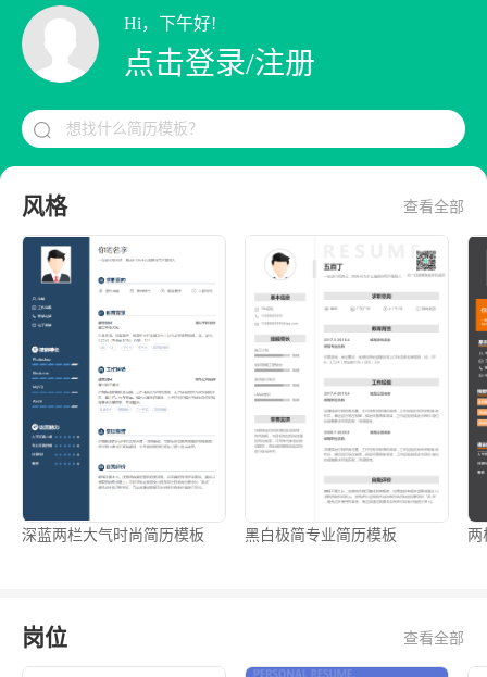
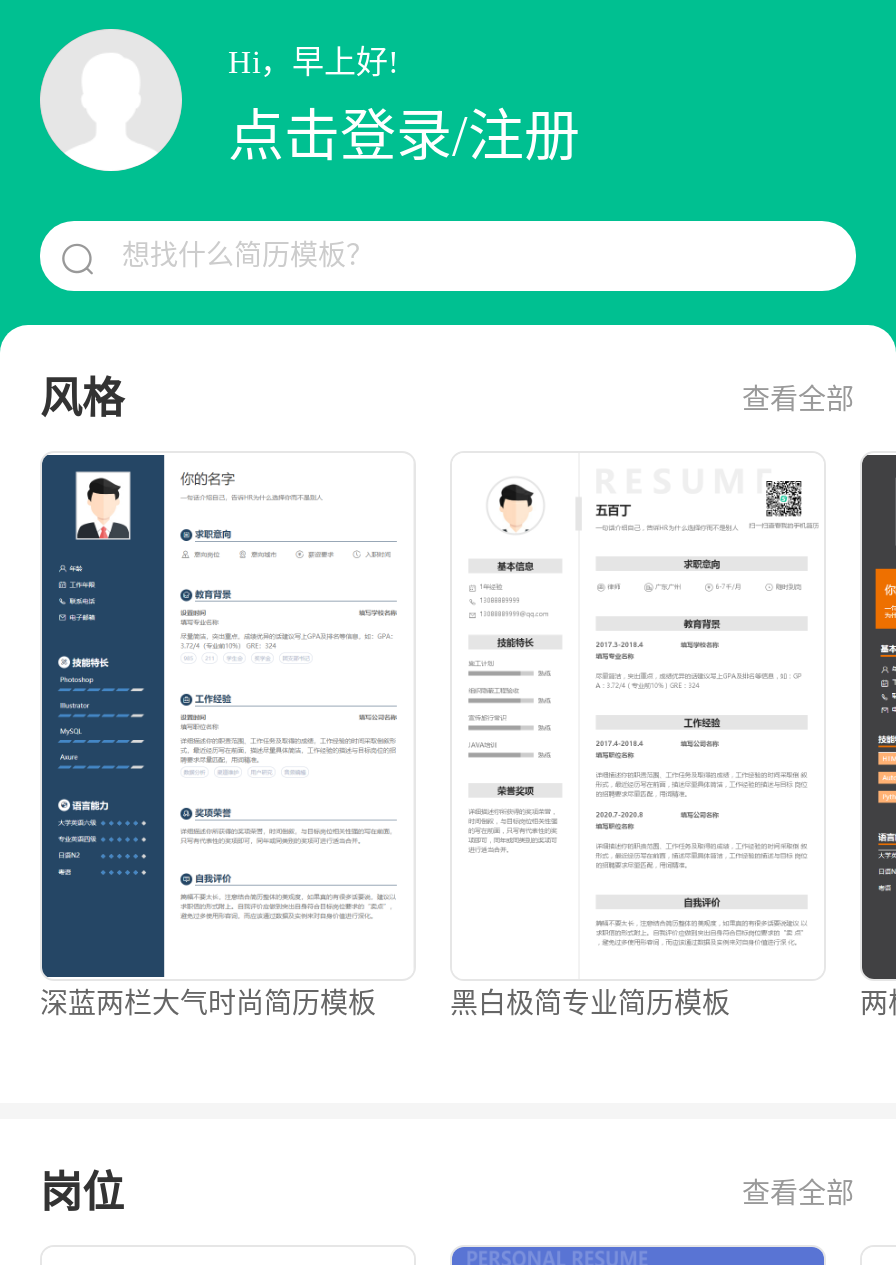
- Hi，下午好!
+ Hi，早上好!
